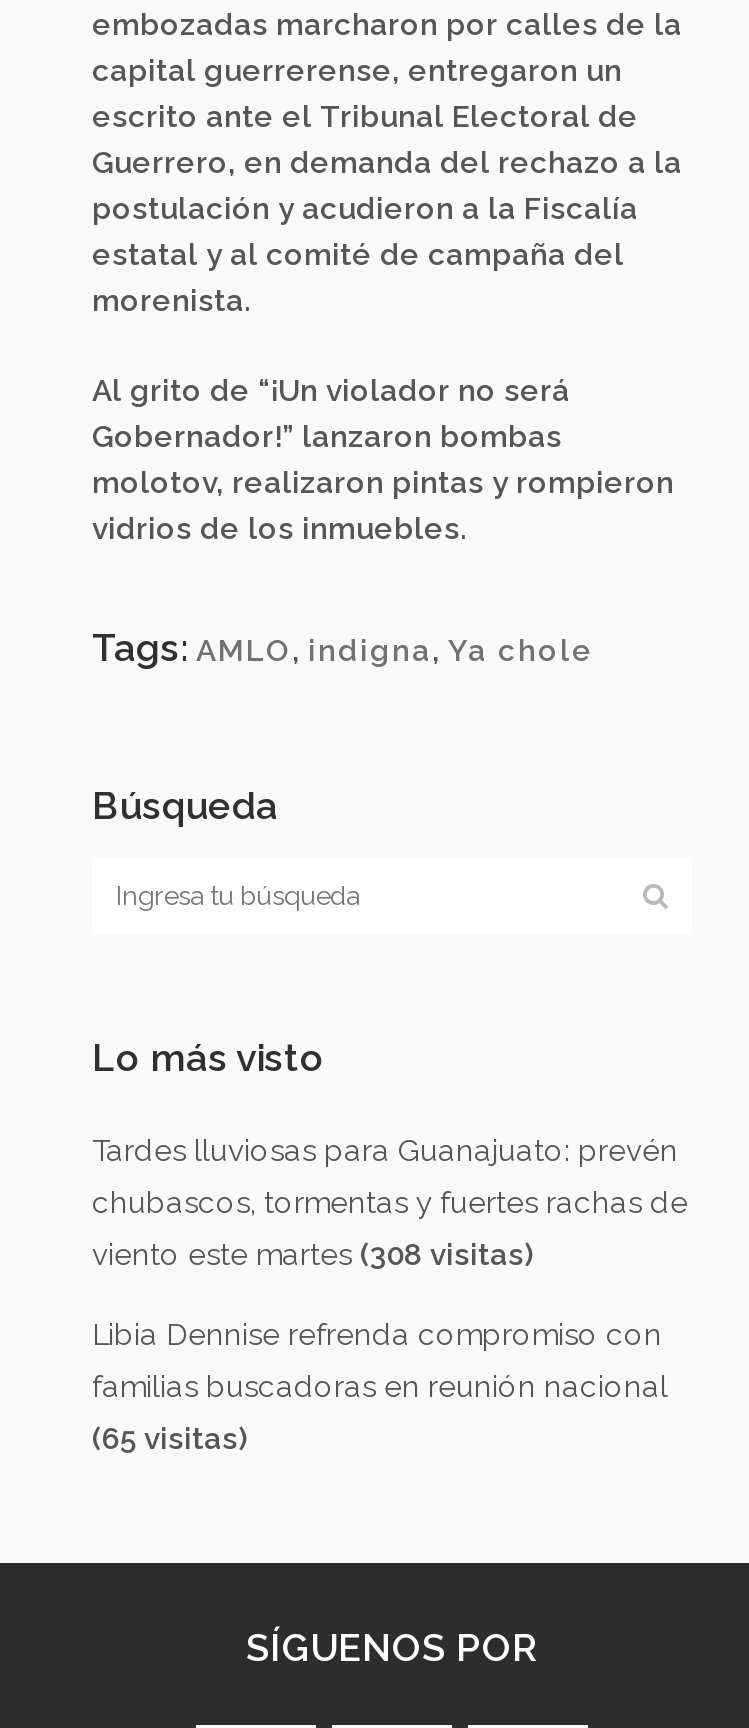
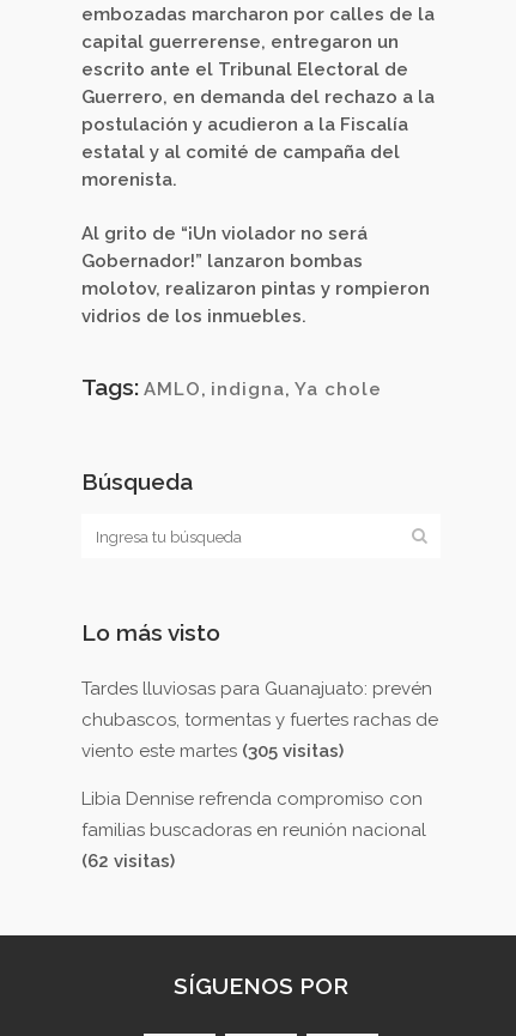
- viento este martes (308 visitas)
+ viento este martes (305 visitas)

- (65 visitas)
+ (62 visitas)
